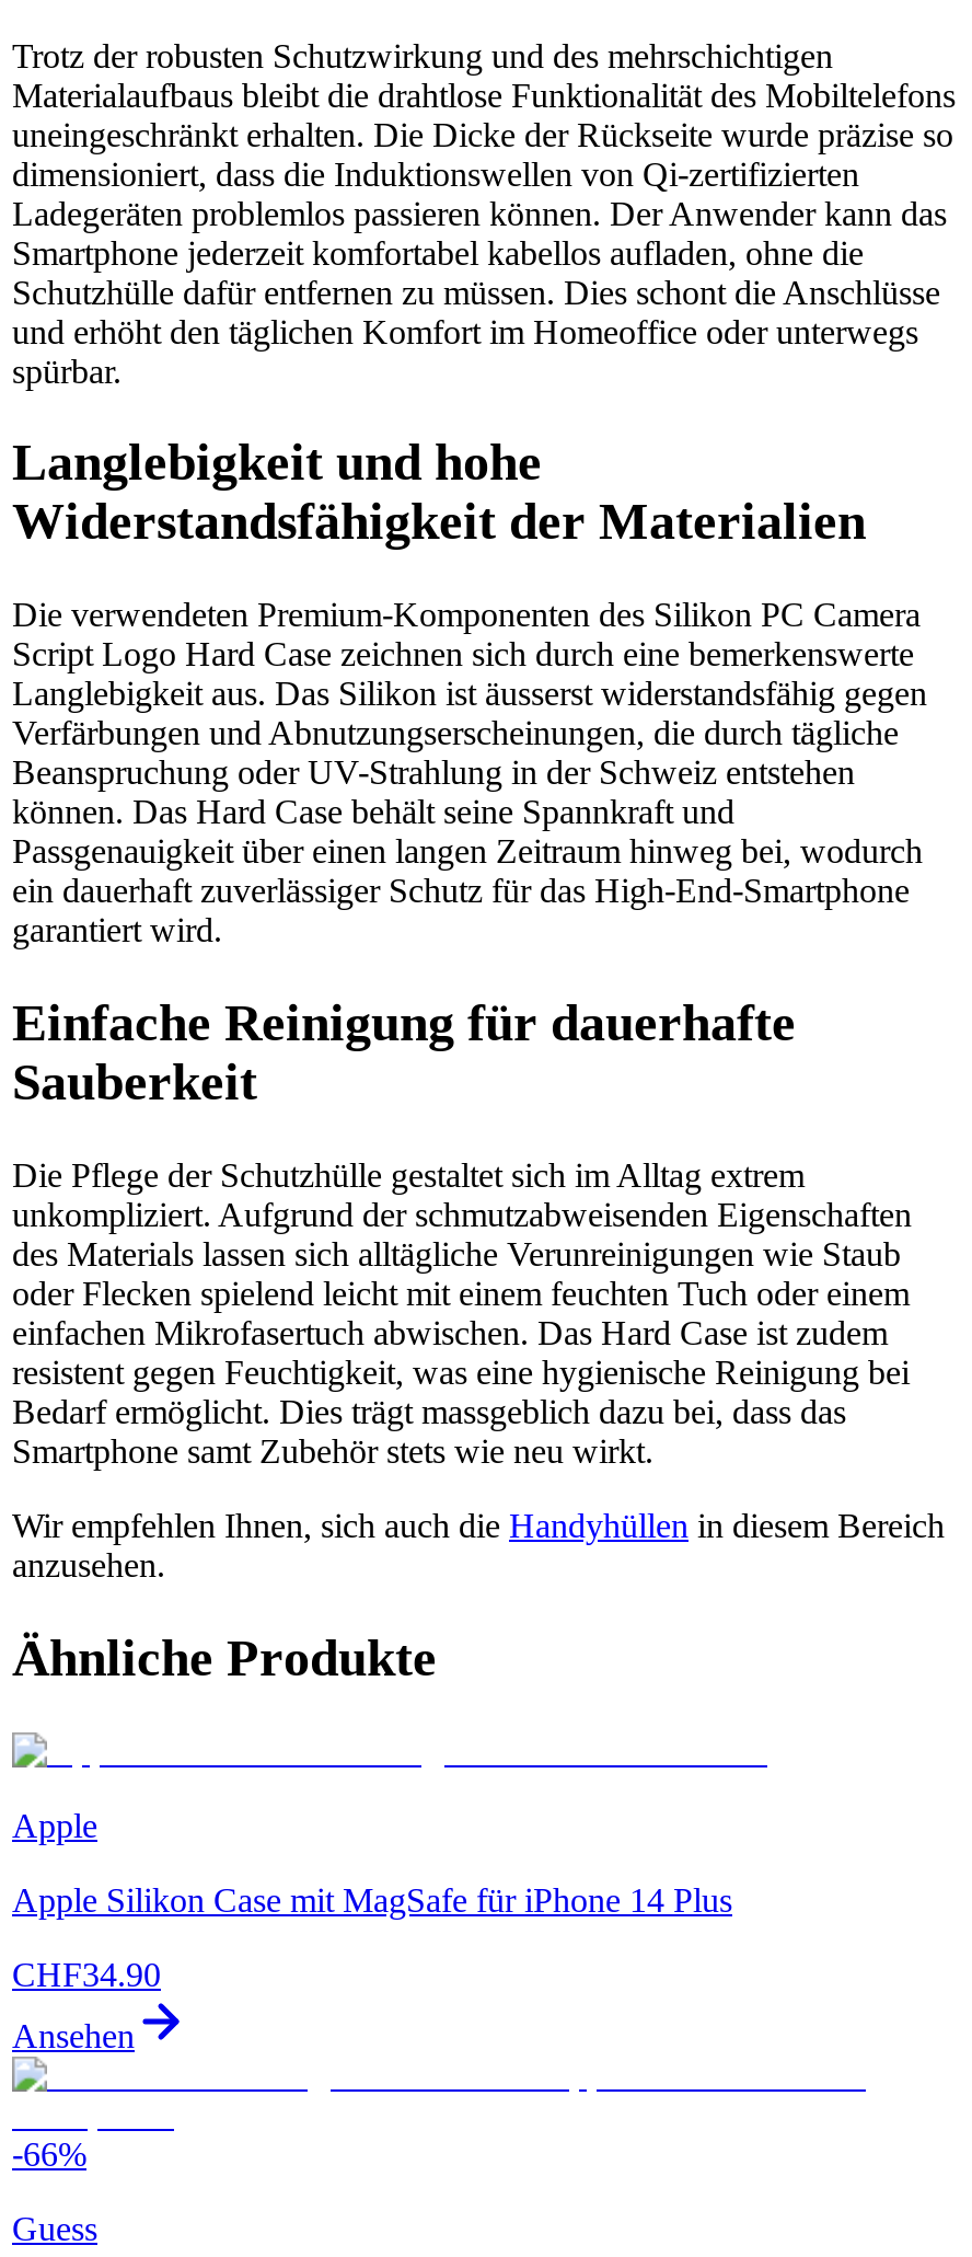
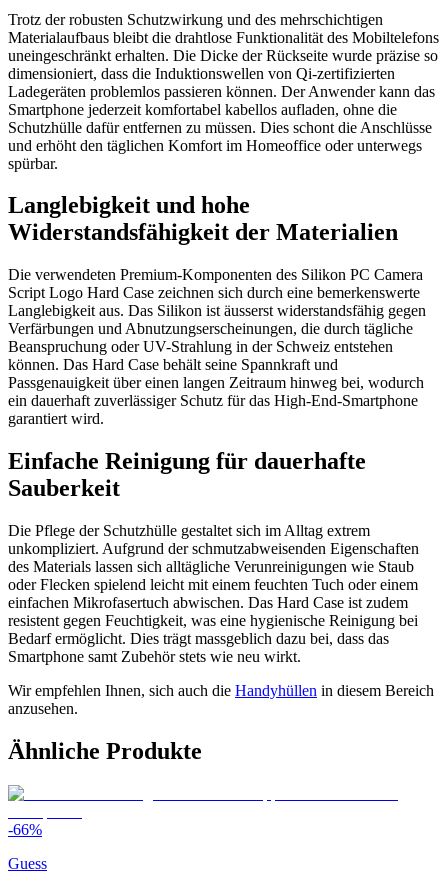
- Apple
- Apple Silikon Case mit MagSafe für iPhone 14 Plus
- CHF34.90
- Ansehen
